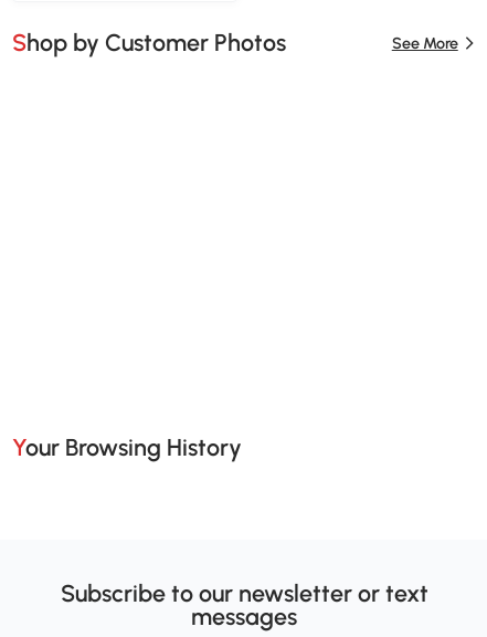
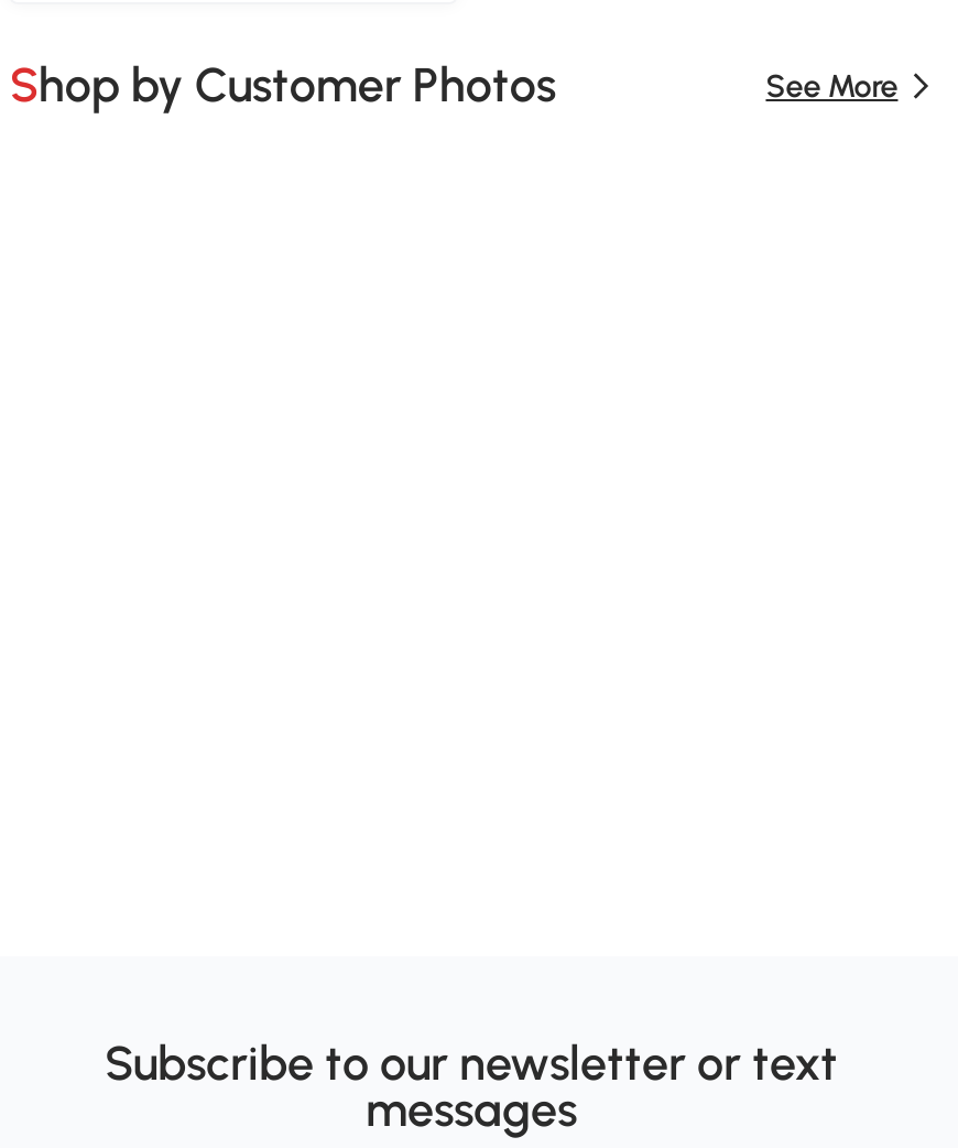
- Your Browsing History
